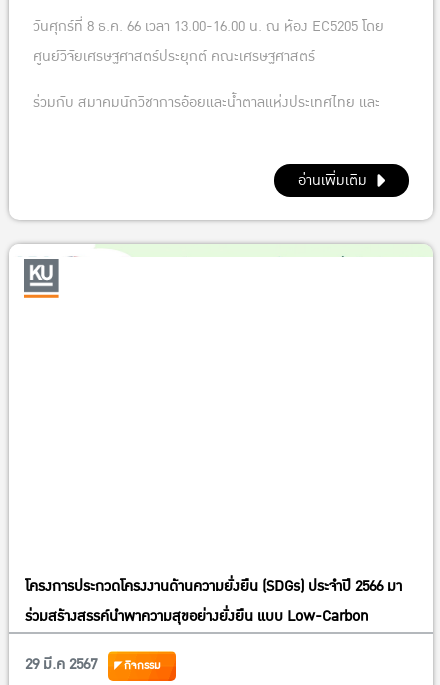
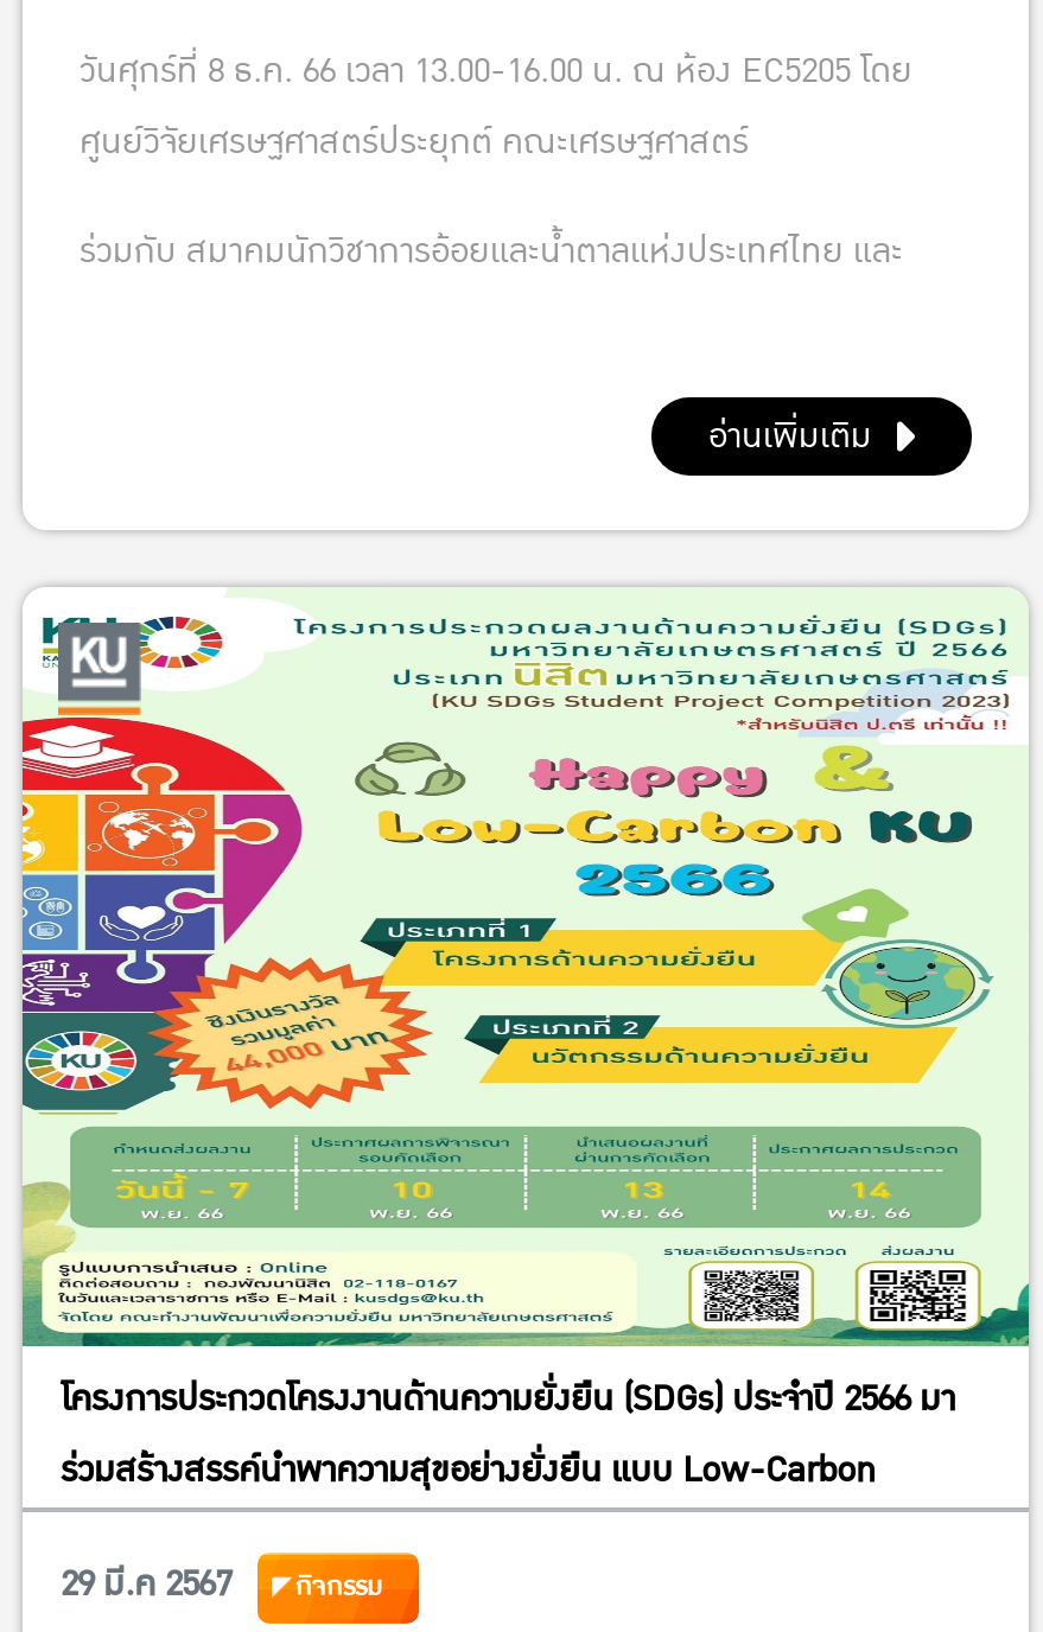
+ [image]
